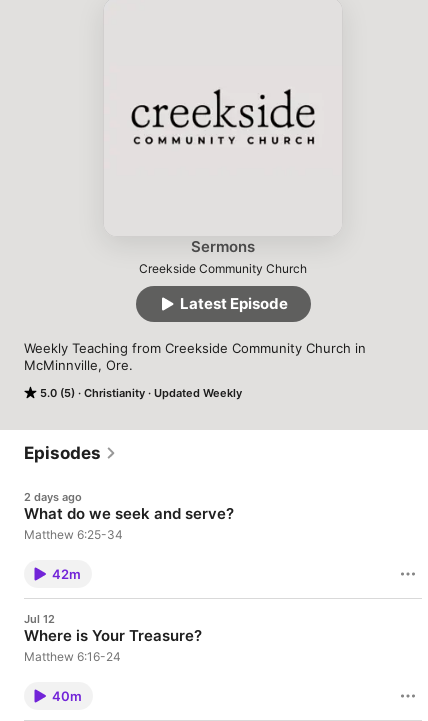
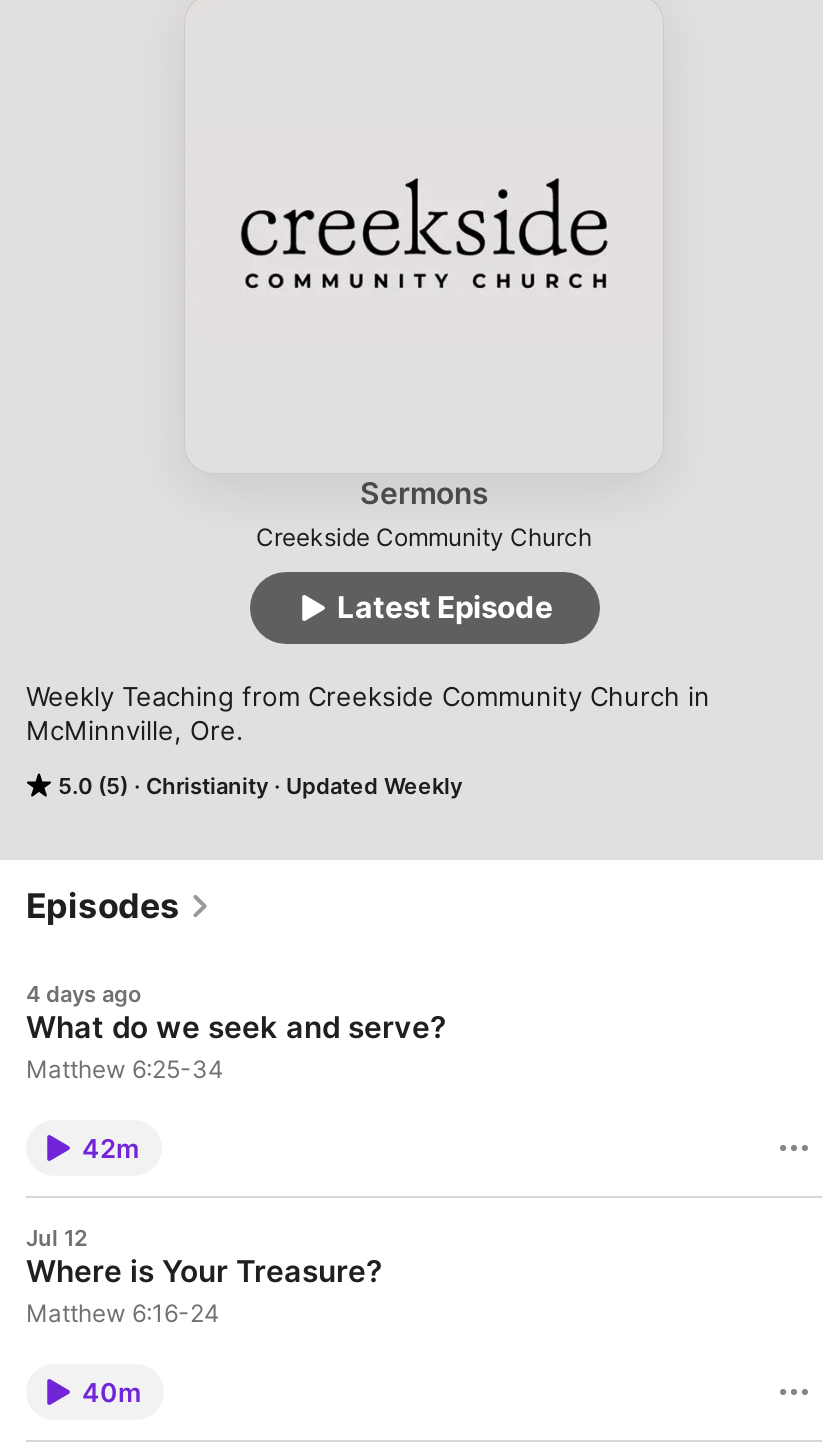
- 2 days ago
+ 4 days ago
